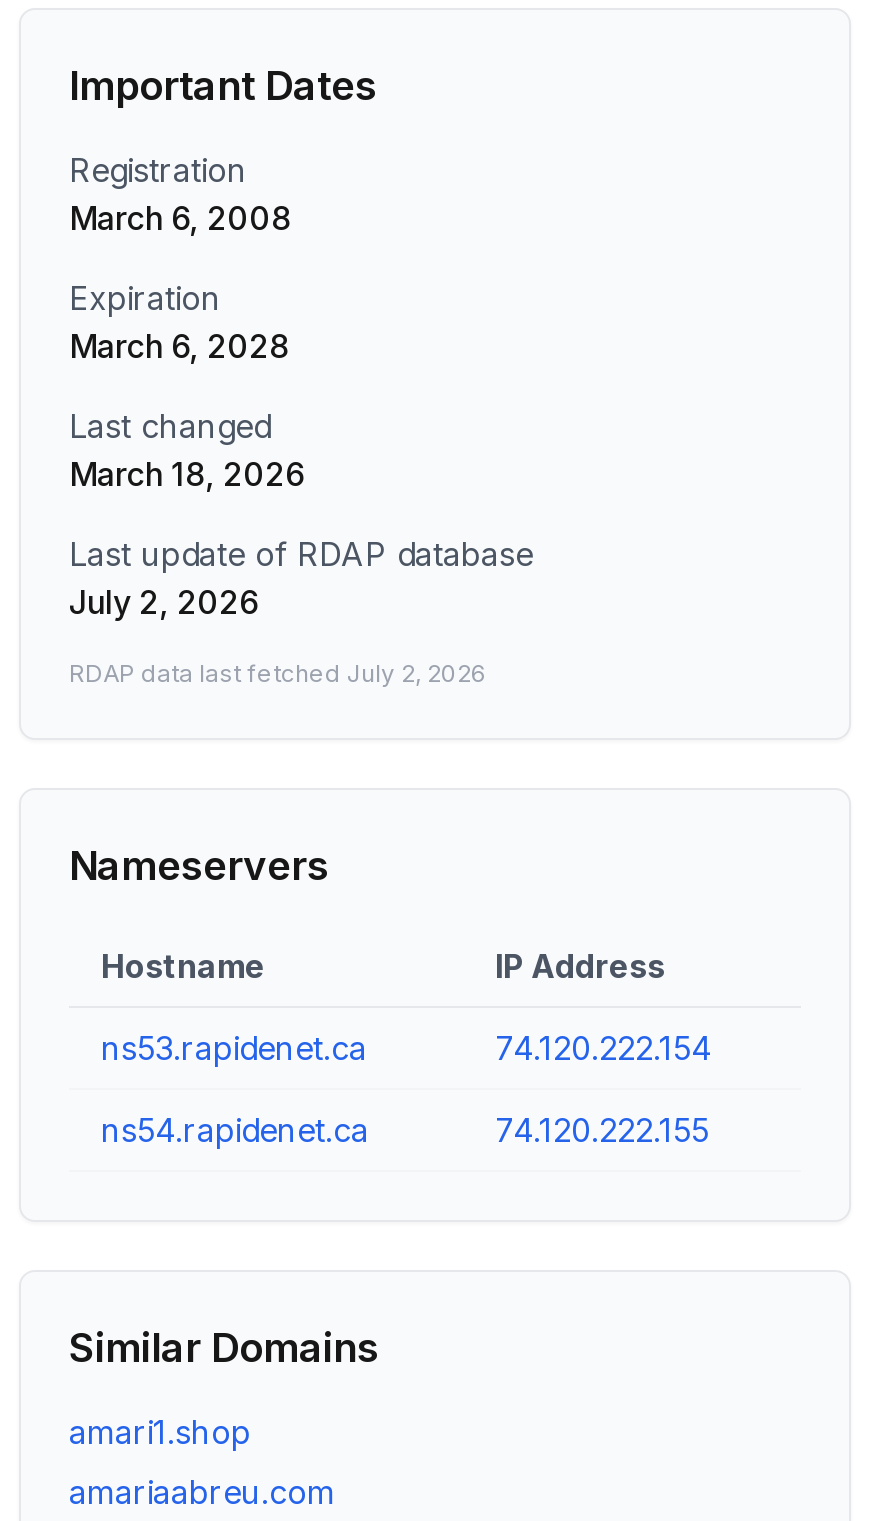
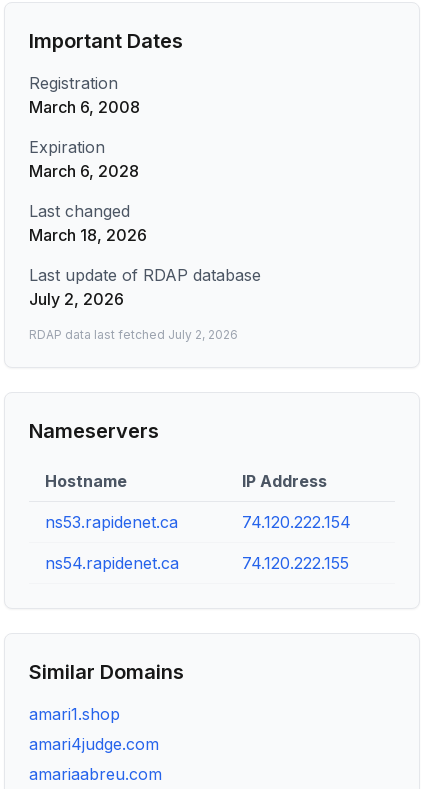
+ amari4judge.com
